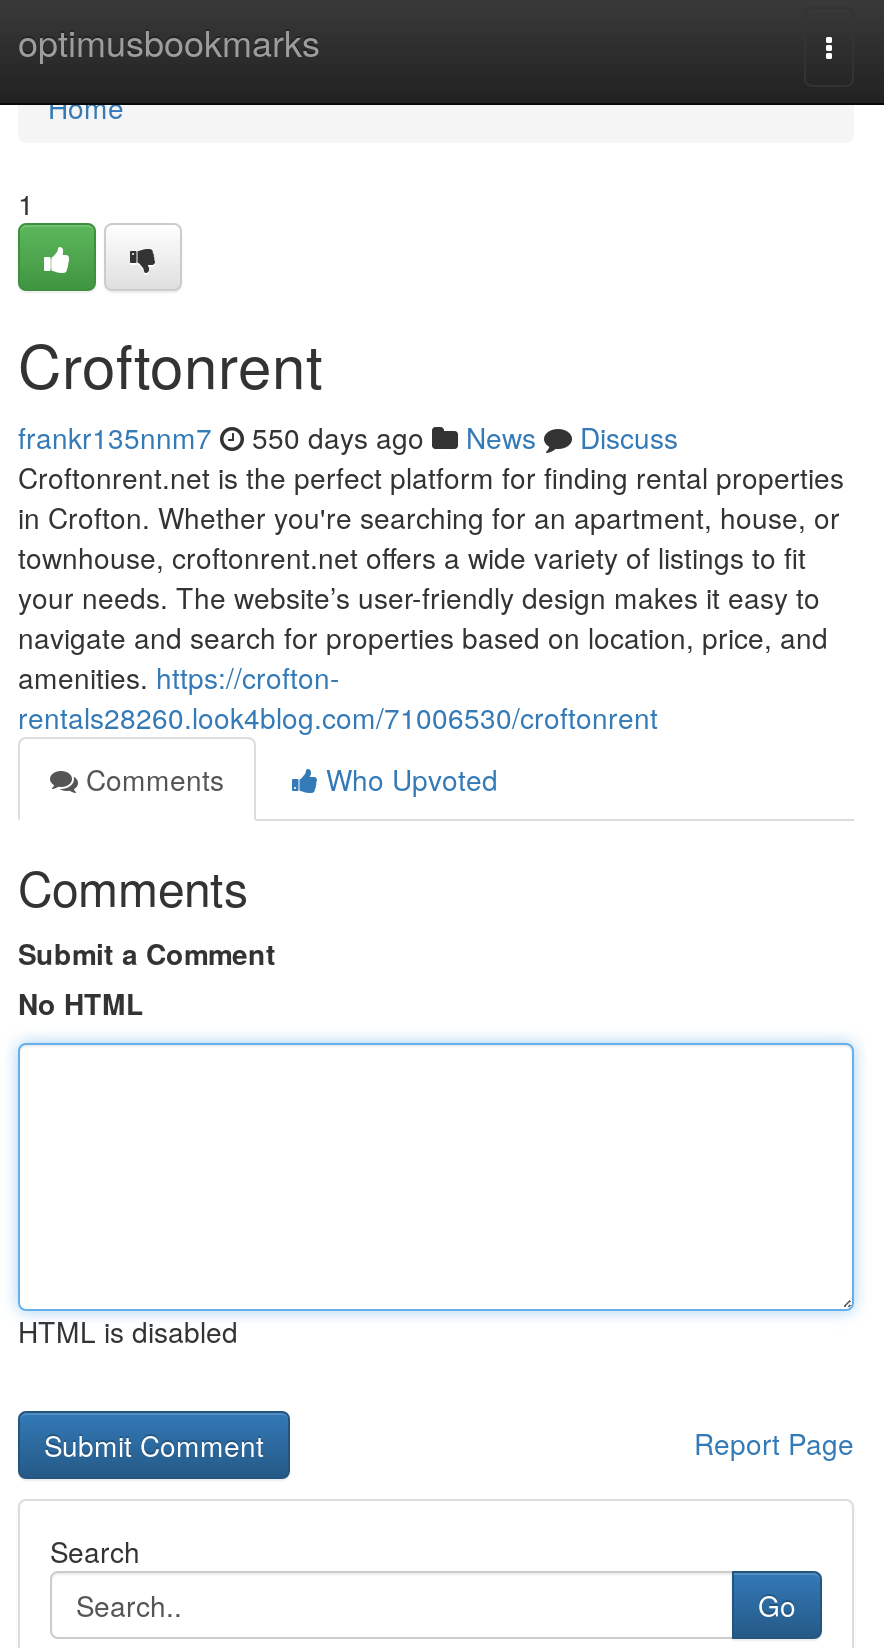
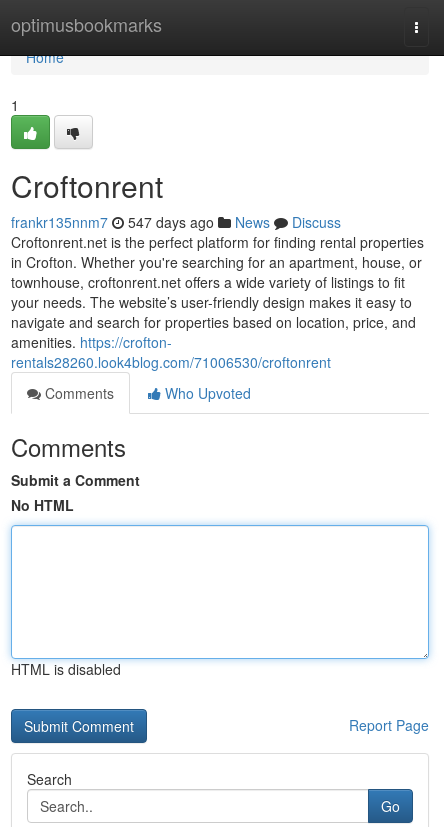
- frankr135nnm7 550 days ago News Discuss
+ frankr135nnm7 547 days ago News Discuss
